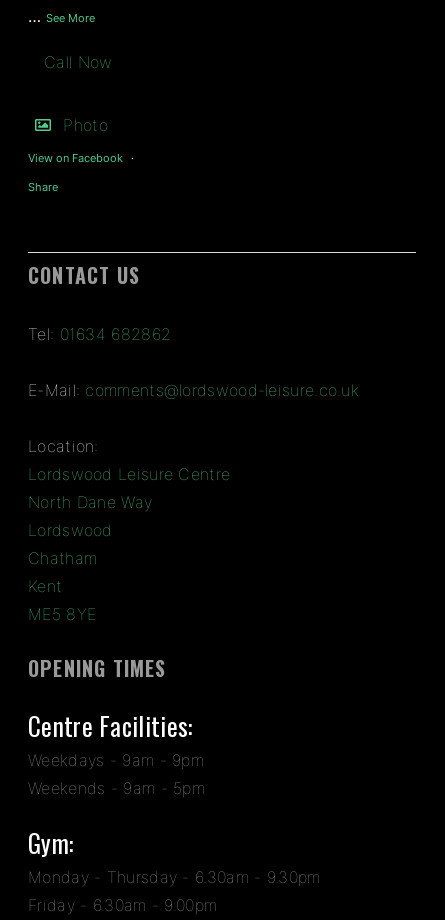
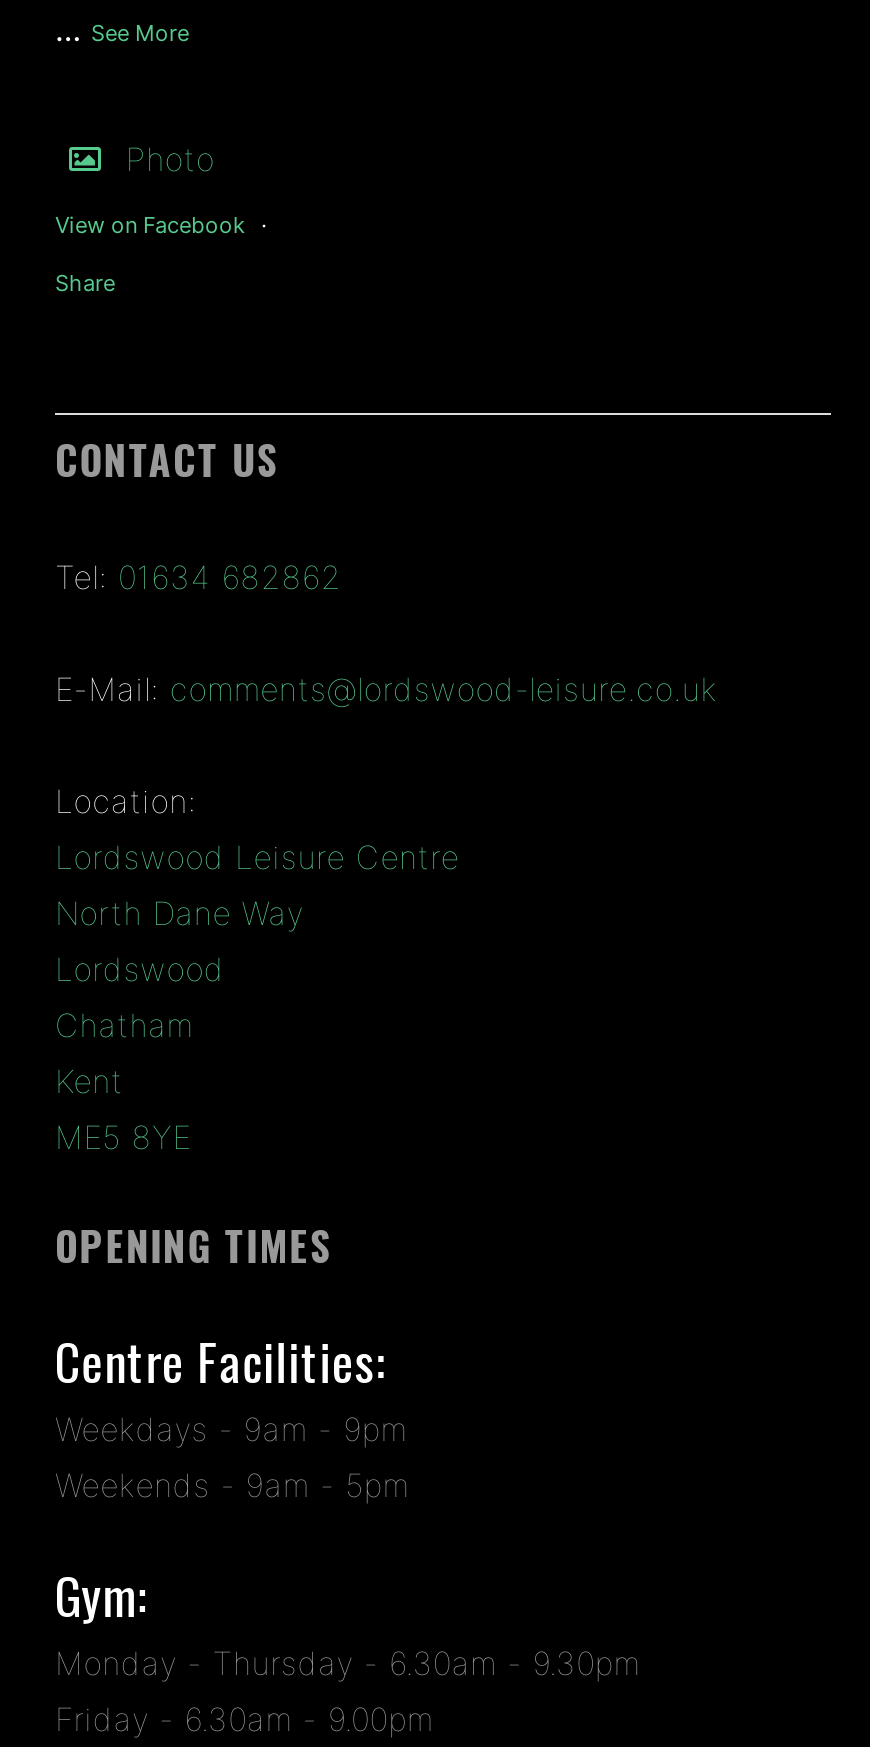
- Call Now
